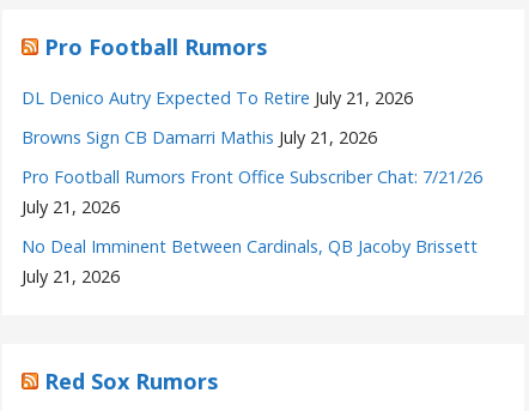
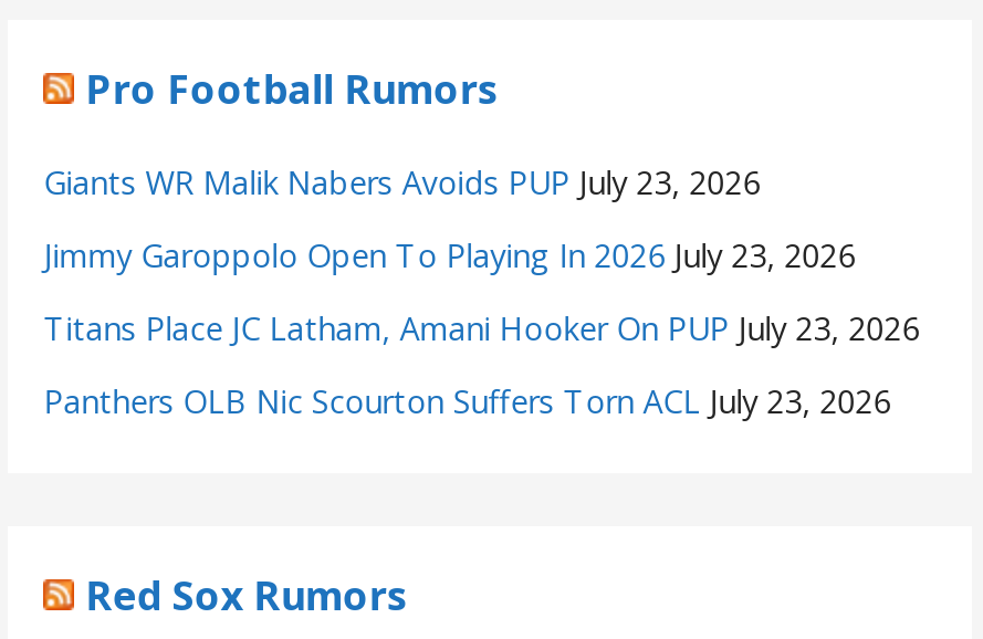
- DL Denico Autry Expected To Retire July 21, 2026
+ Giants WR Malik Nabers Avoids PUP July 23, 2026

- Browns Sign CB Damarri Mathis July 21, 2026
+ Jimmy Garoppolo Open To Playing In 2026 July 23, 2026

- Pro Football Rumors Front Office Subscriber Chat: 7/21/26
- July 21, 2026
+ Titans Place JC Latham, Amani Hooker On PUP July 23, 2026

- No Deal Imminent Between Cardinals, QB Jacoby Brissett
- July 21, 2026
+ Panthers OLB Nic Scourton Suffers Torn ACL July 23, 2026
